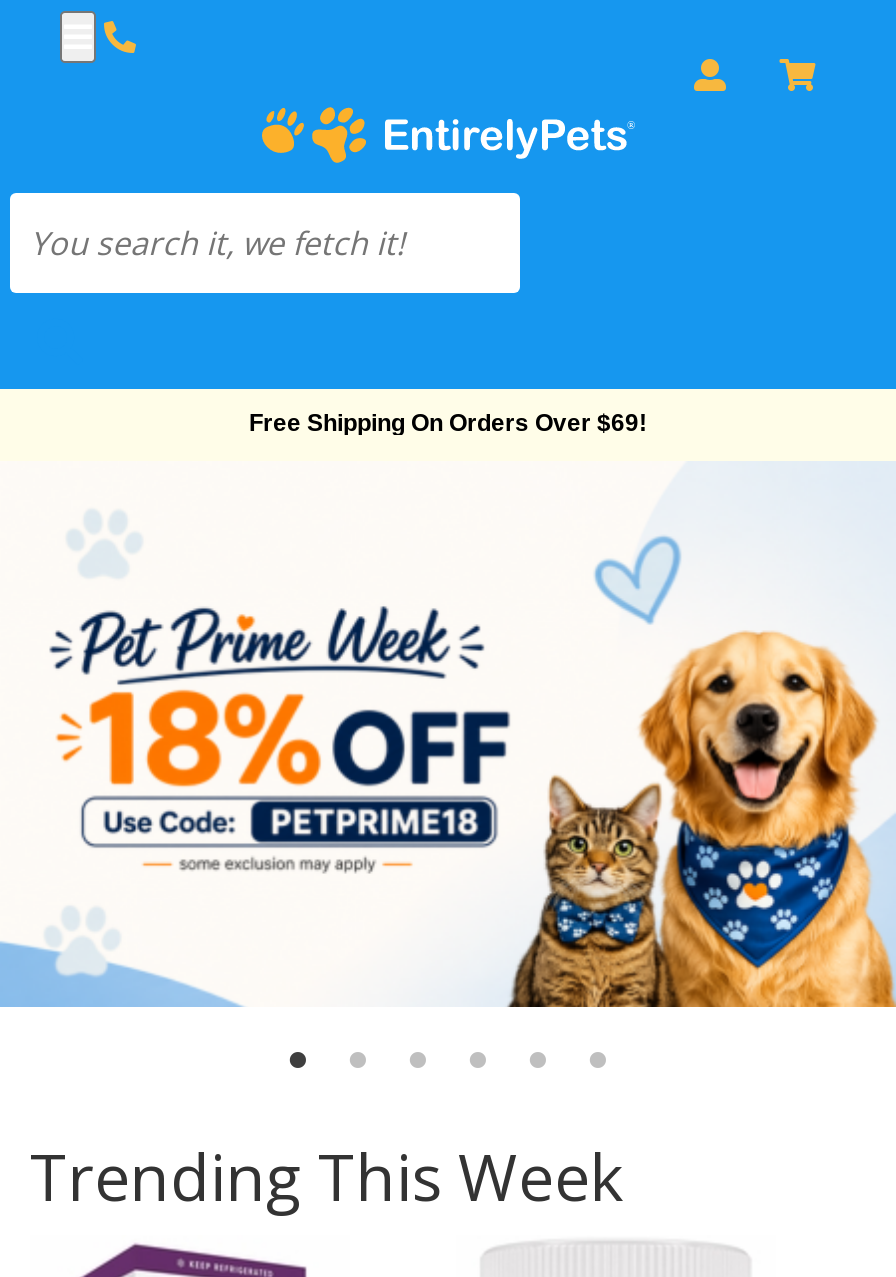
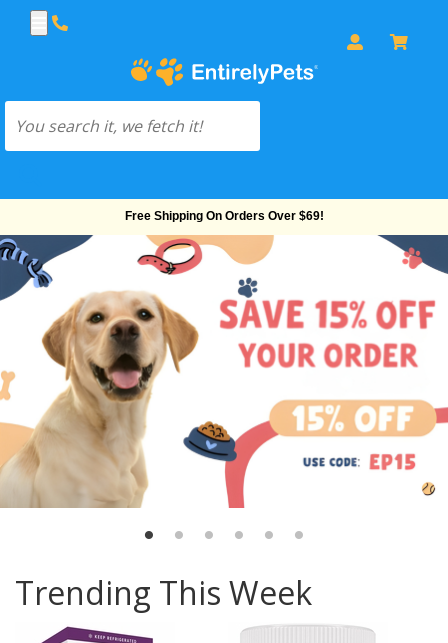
- [image]
+ [image]
